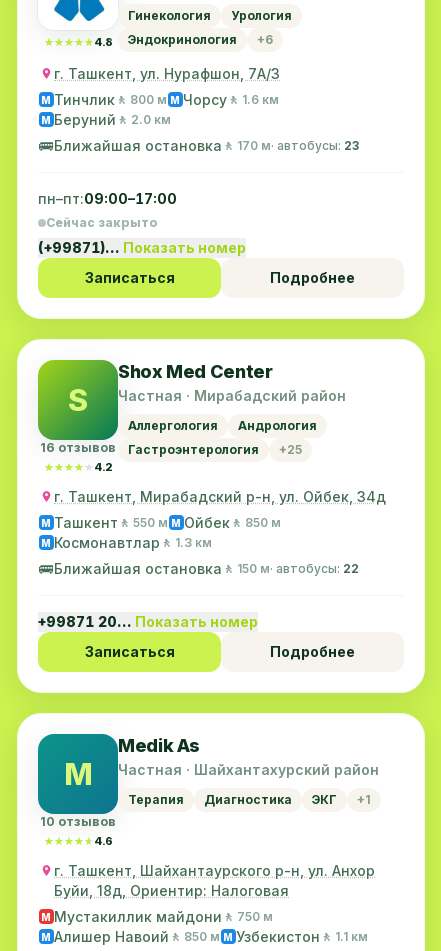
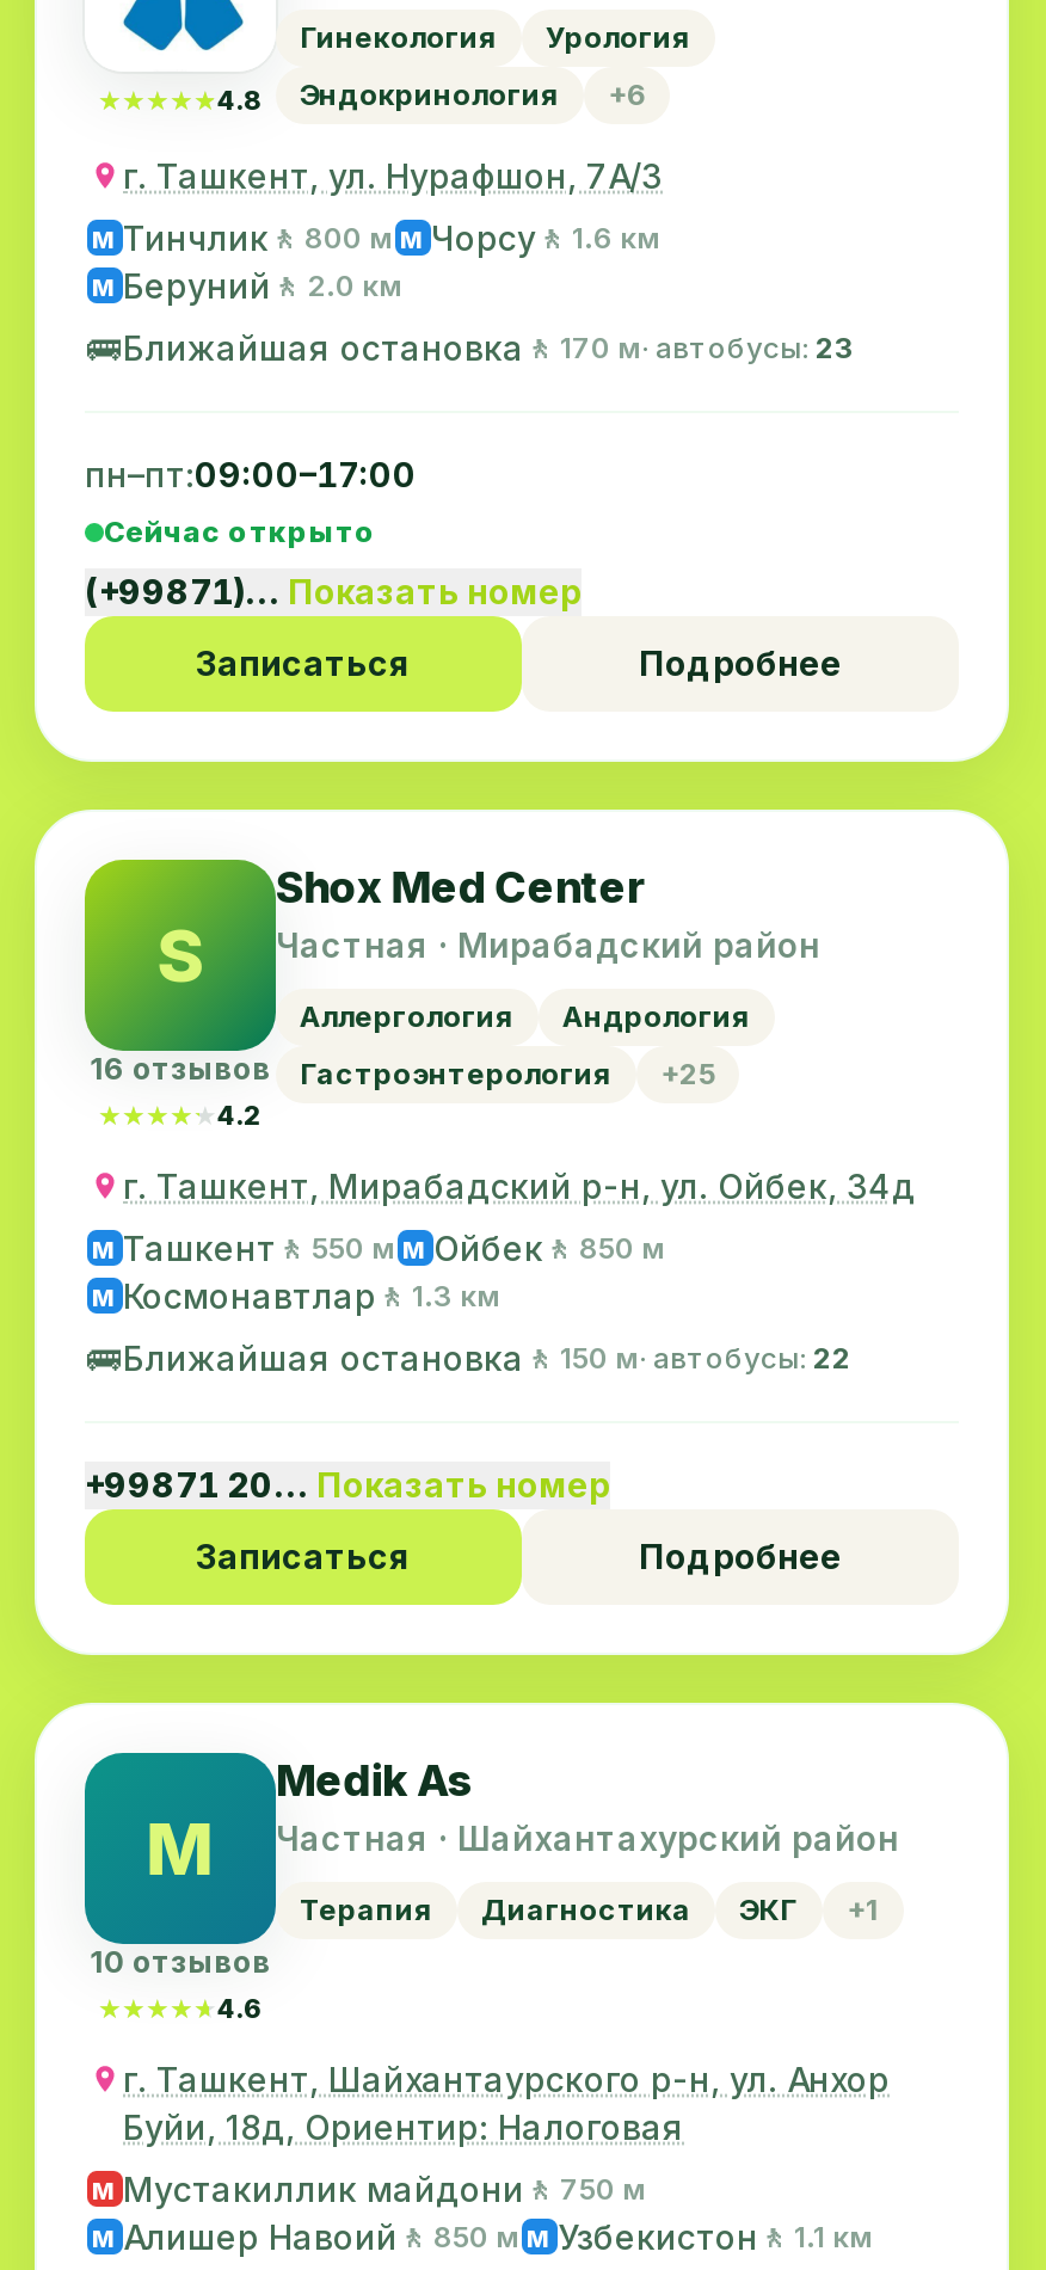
- Сейчас закрыто
+ Сейчас открыто
